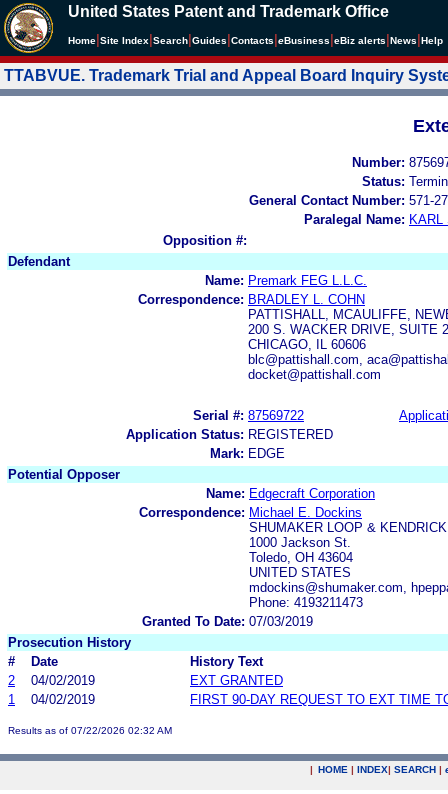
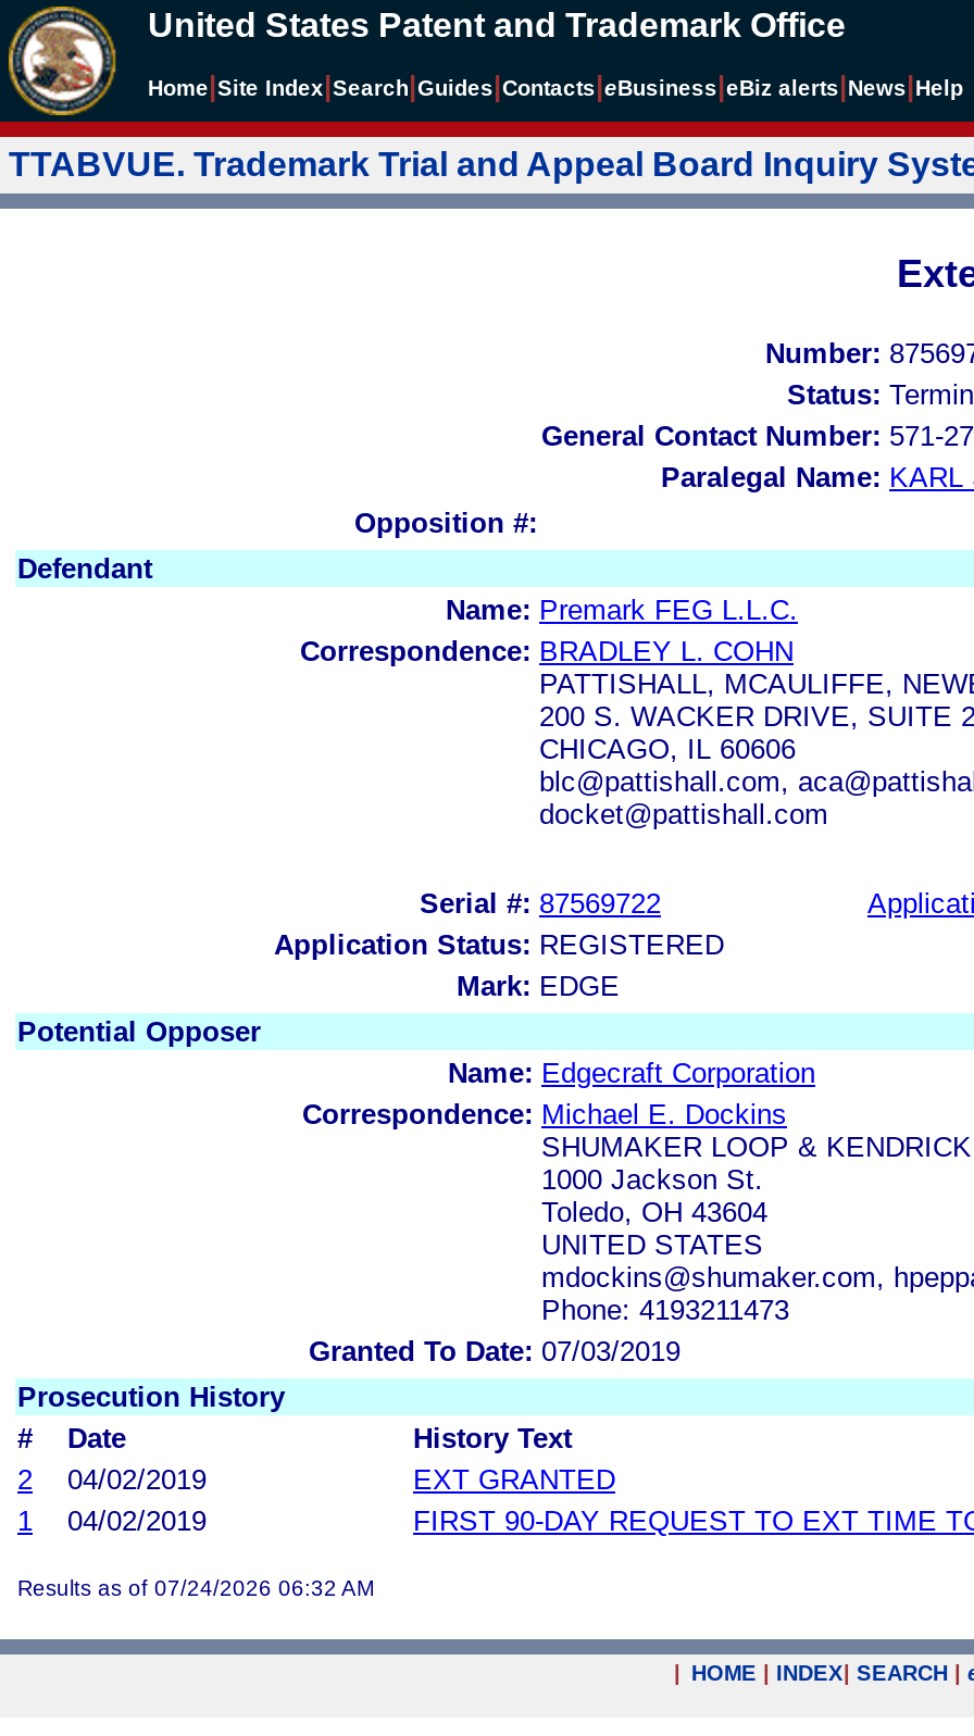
- Results as of 07/22/2026 02:32 AM
+ Results as of 07/24/2026 06:32 AM
